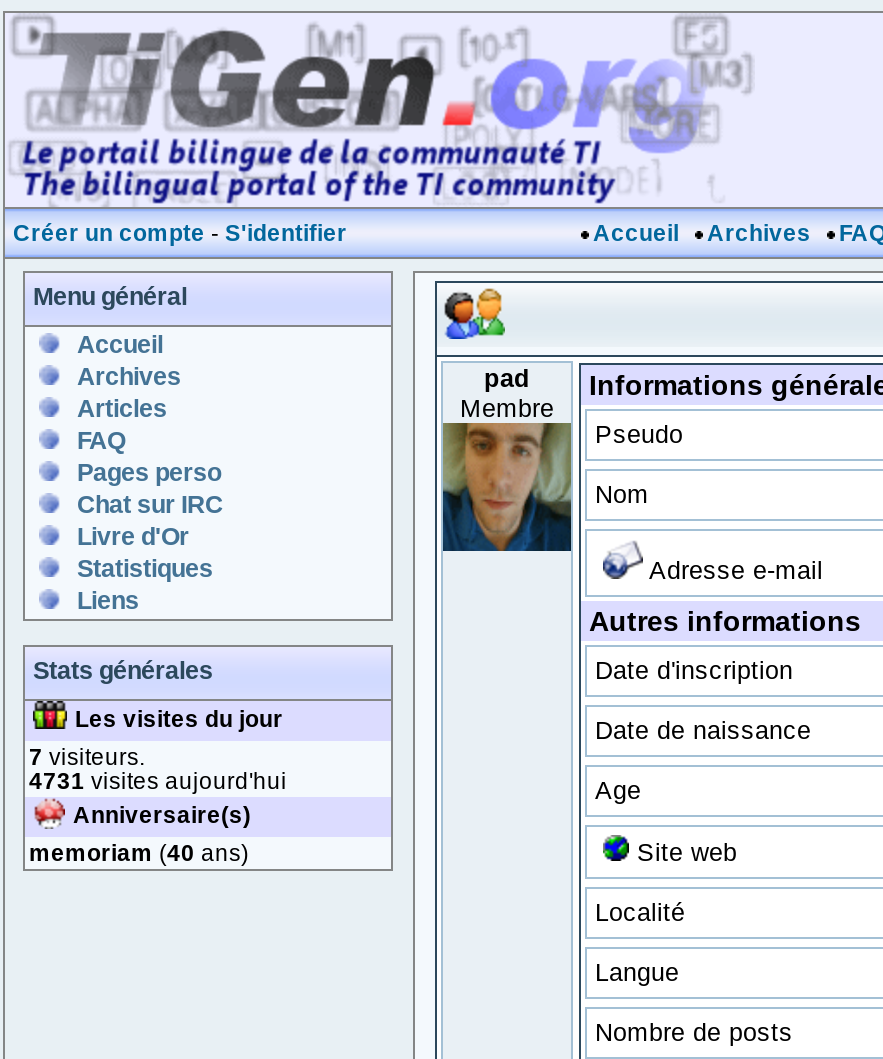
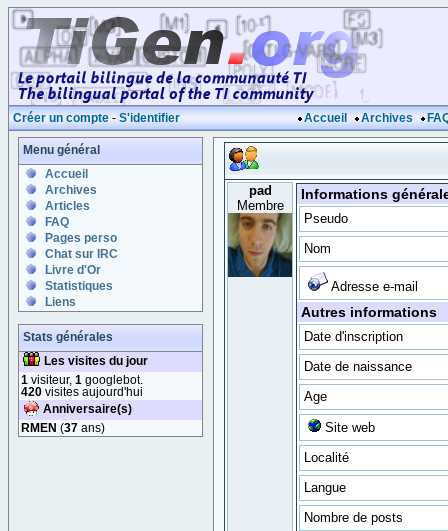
- 7 visiteurs.
- 4731 visites aujourd'hui
+ 1 visiteur, 1 googlebot.
+ 420 visites aujourd'hui

- memoriam (40 ans)
+ RMEN (37 ans)
